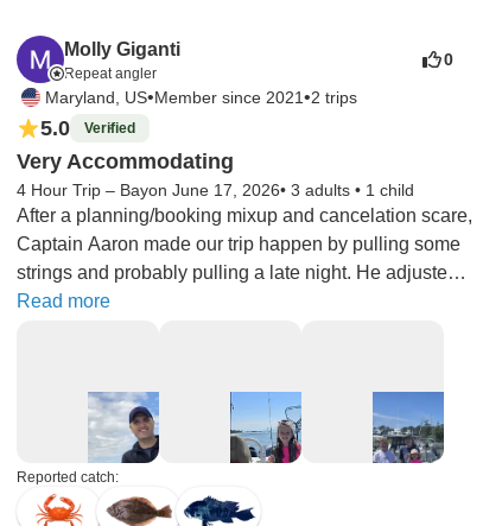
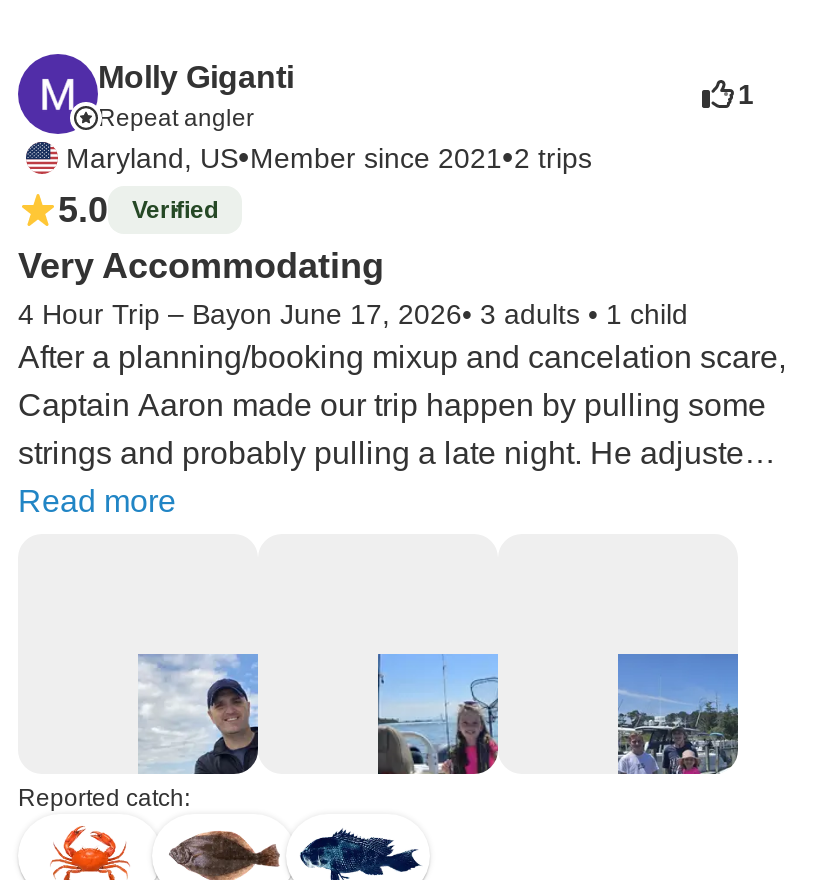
- 0
+ 1
